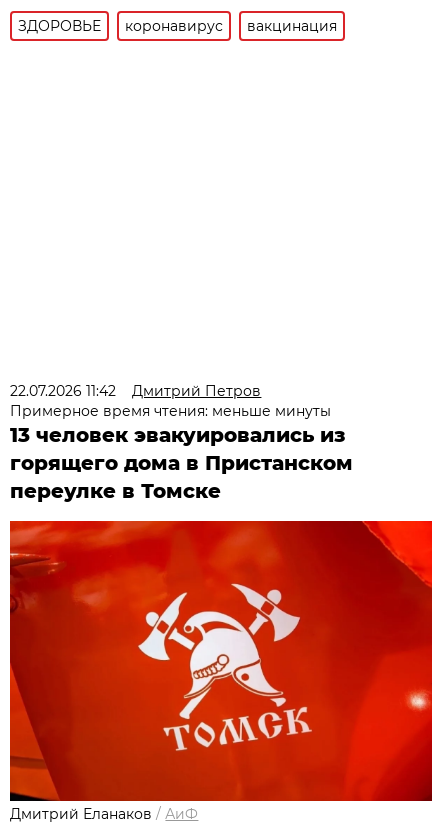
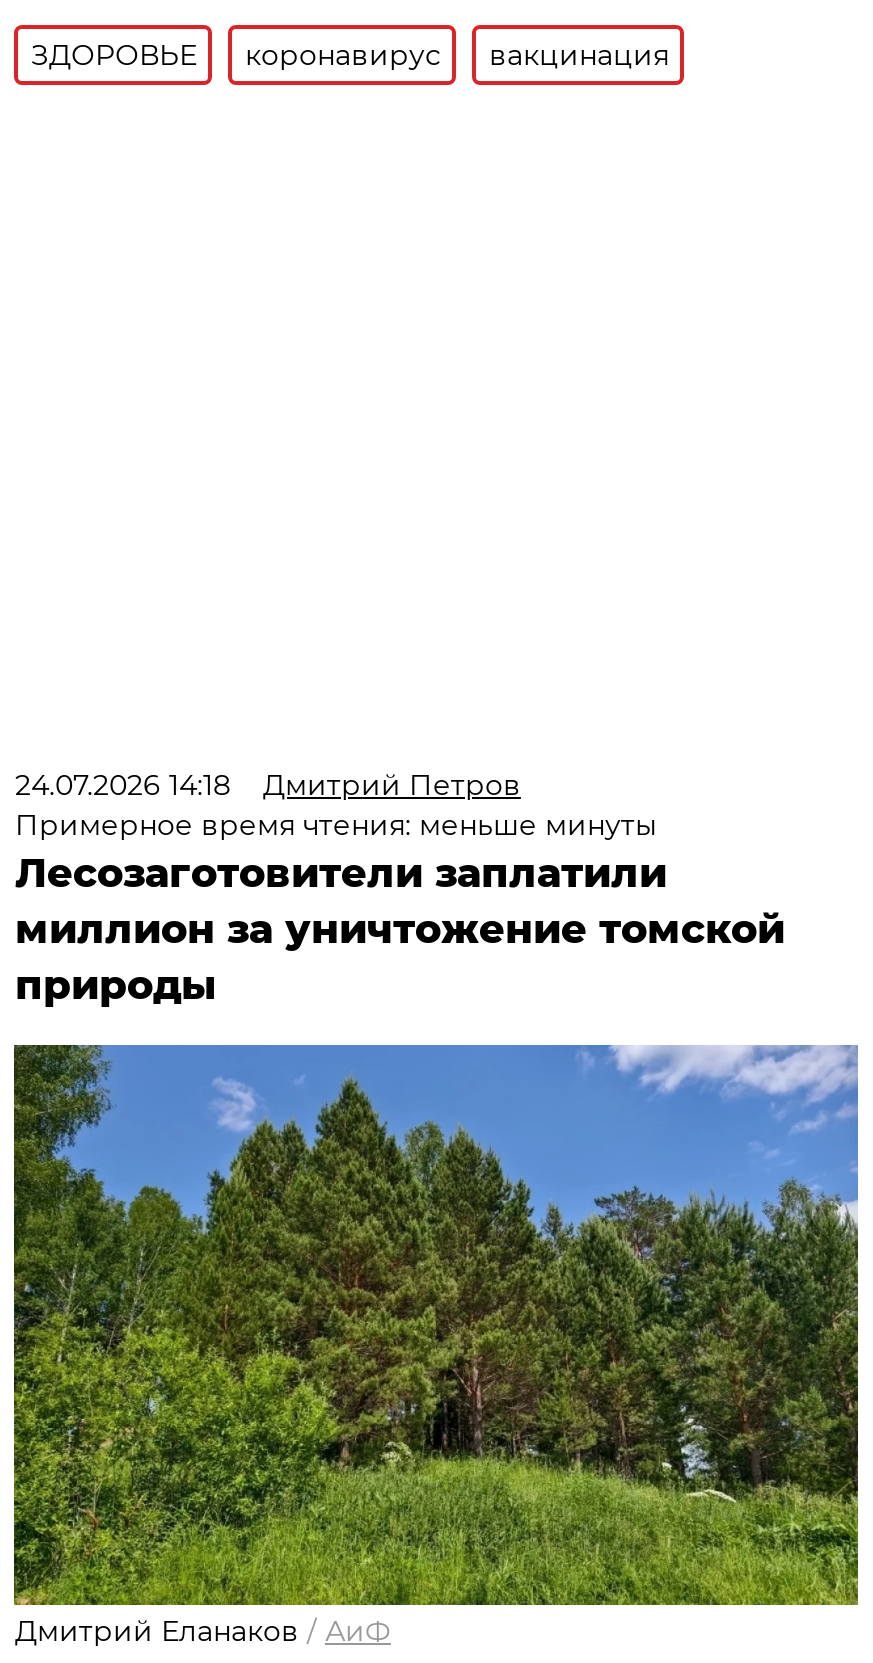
- 22.07.2026 11:42 Дмитрий Петров
+ 24.07.2026 14:18 Дмитрий Петров

- 13 человек эвакуировались из
- горящего дома в Пристанском
- переулке в Томске
+ Лесозаготовители заплатили
+ миллион за уничтожение томской
+ природы

- [image]
+ [image]
